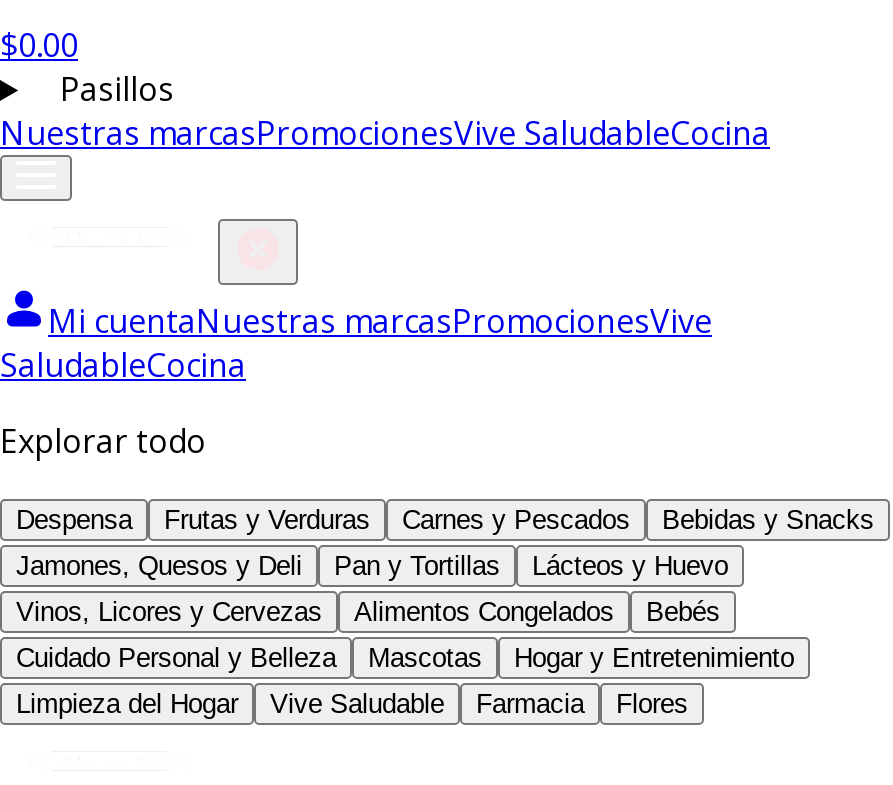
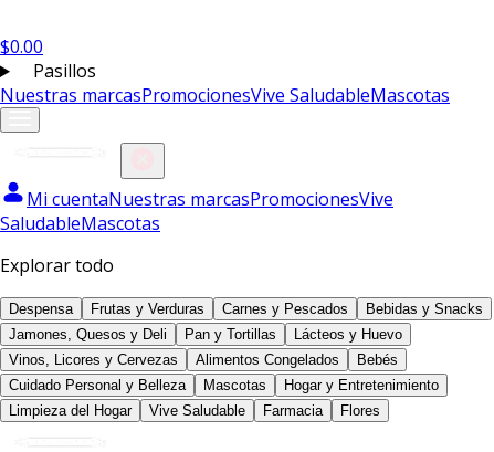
- Nuestras marcasPromocionesVive SaludableCocina
+ Nuestras marcasPromocionesVive SaludableMascotas

- SaludableCocina
+ SaludableMascotas
